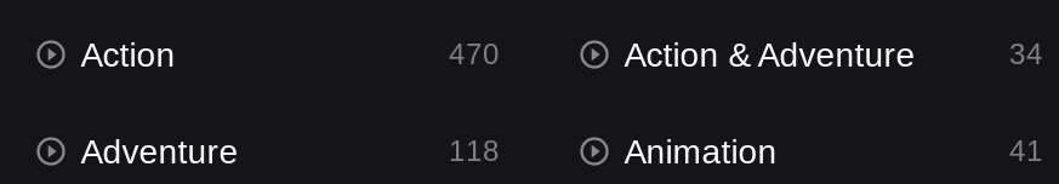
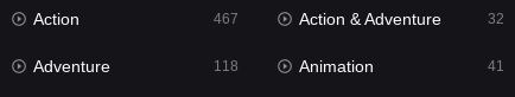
- 470
+ 467

- 34
+ 32
